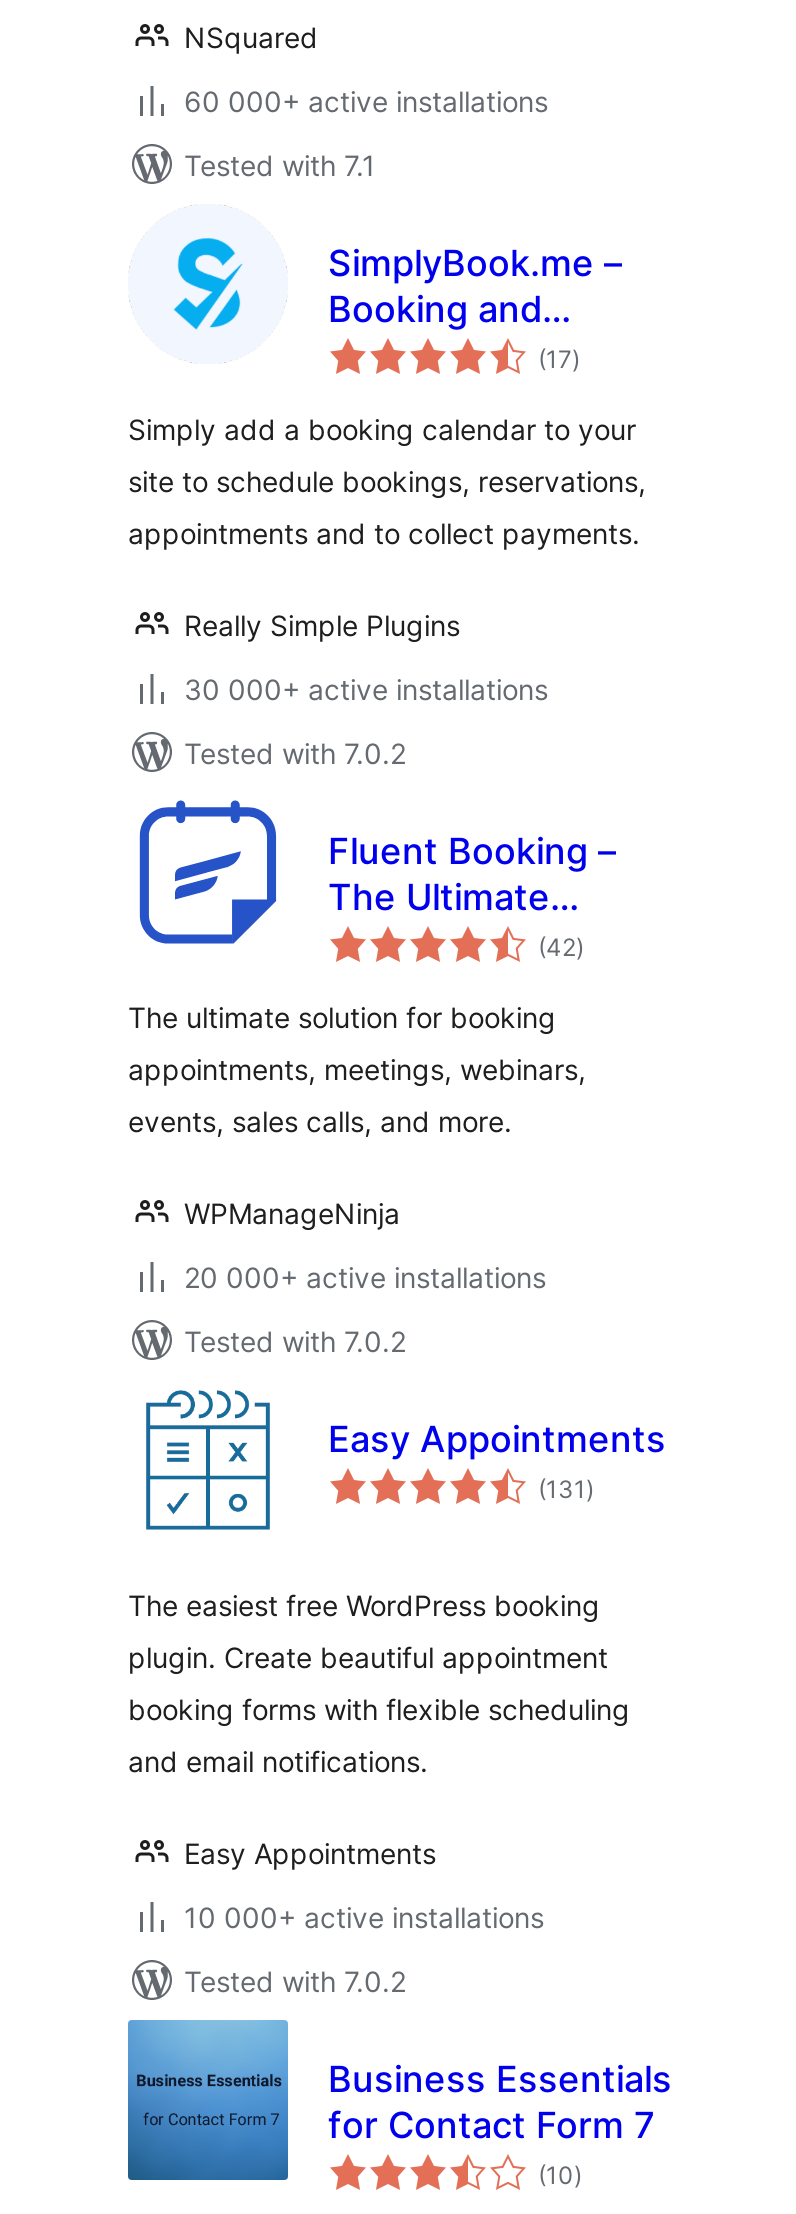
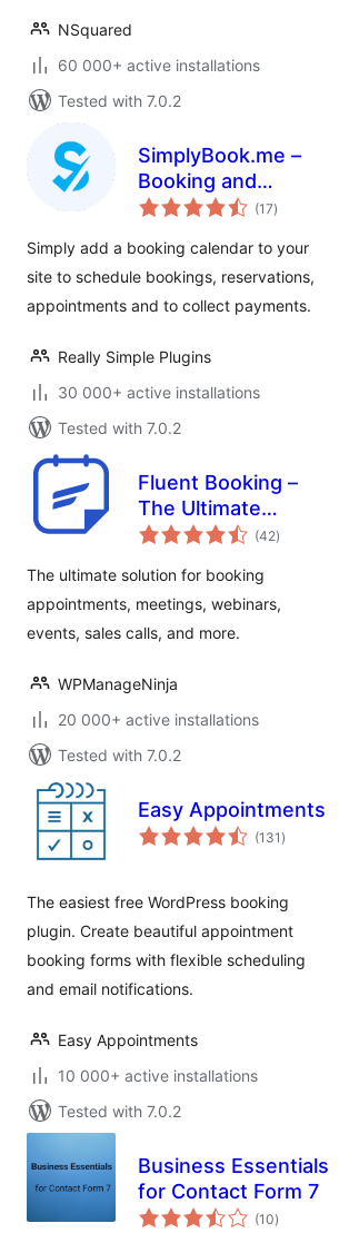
- Tested with 7.1
+ Tested with 7.0.2
